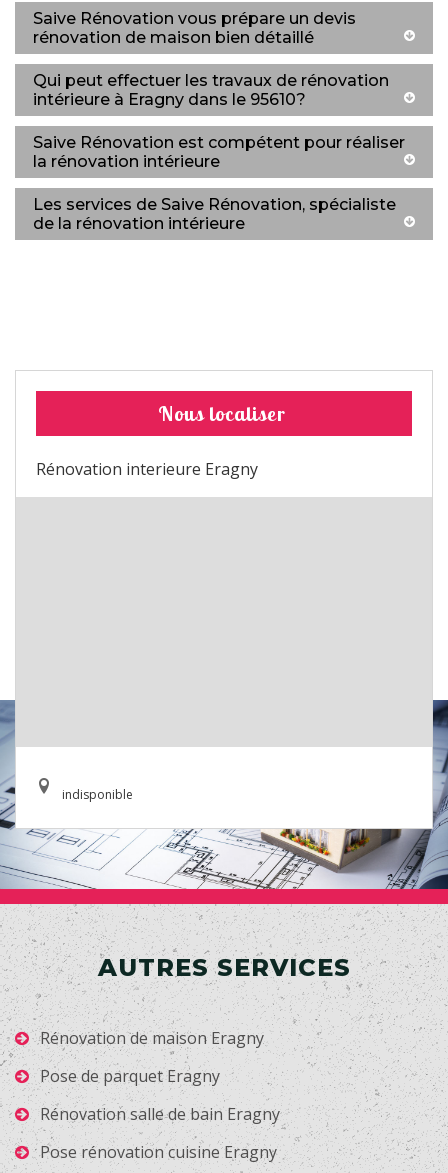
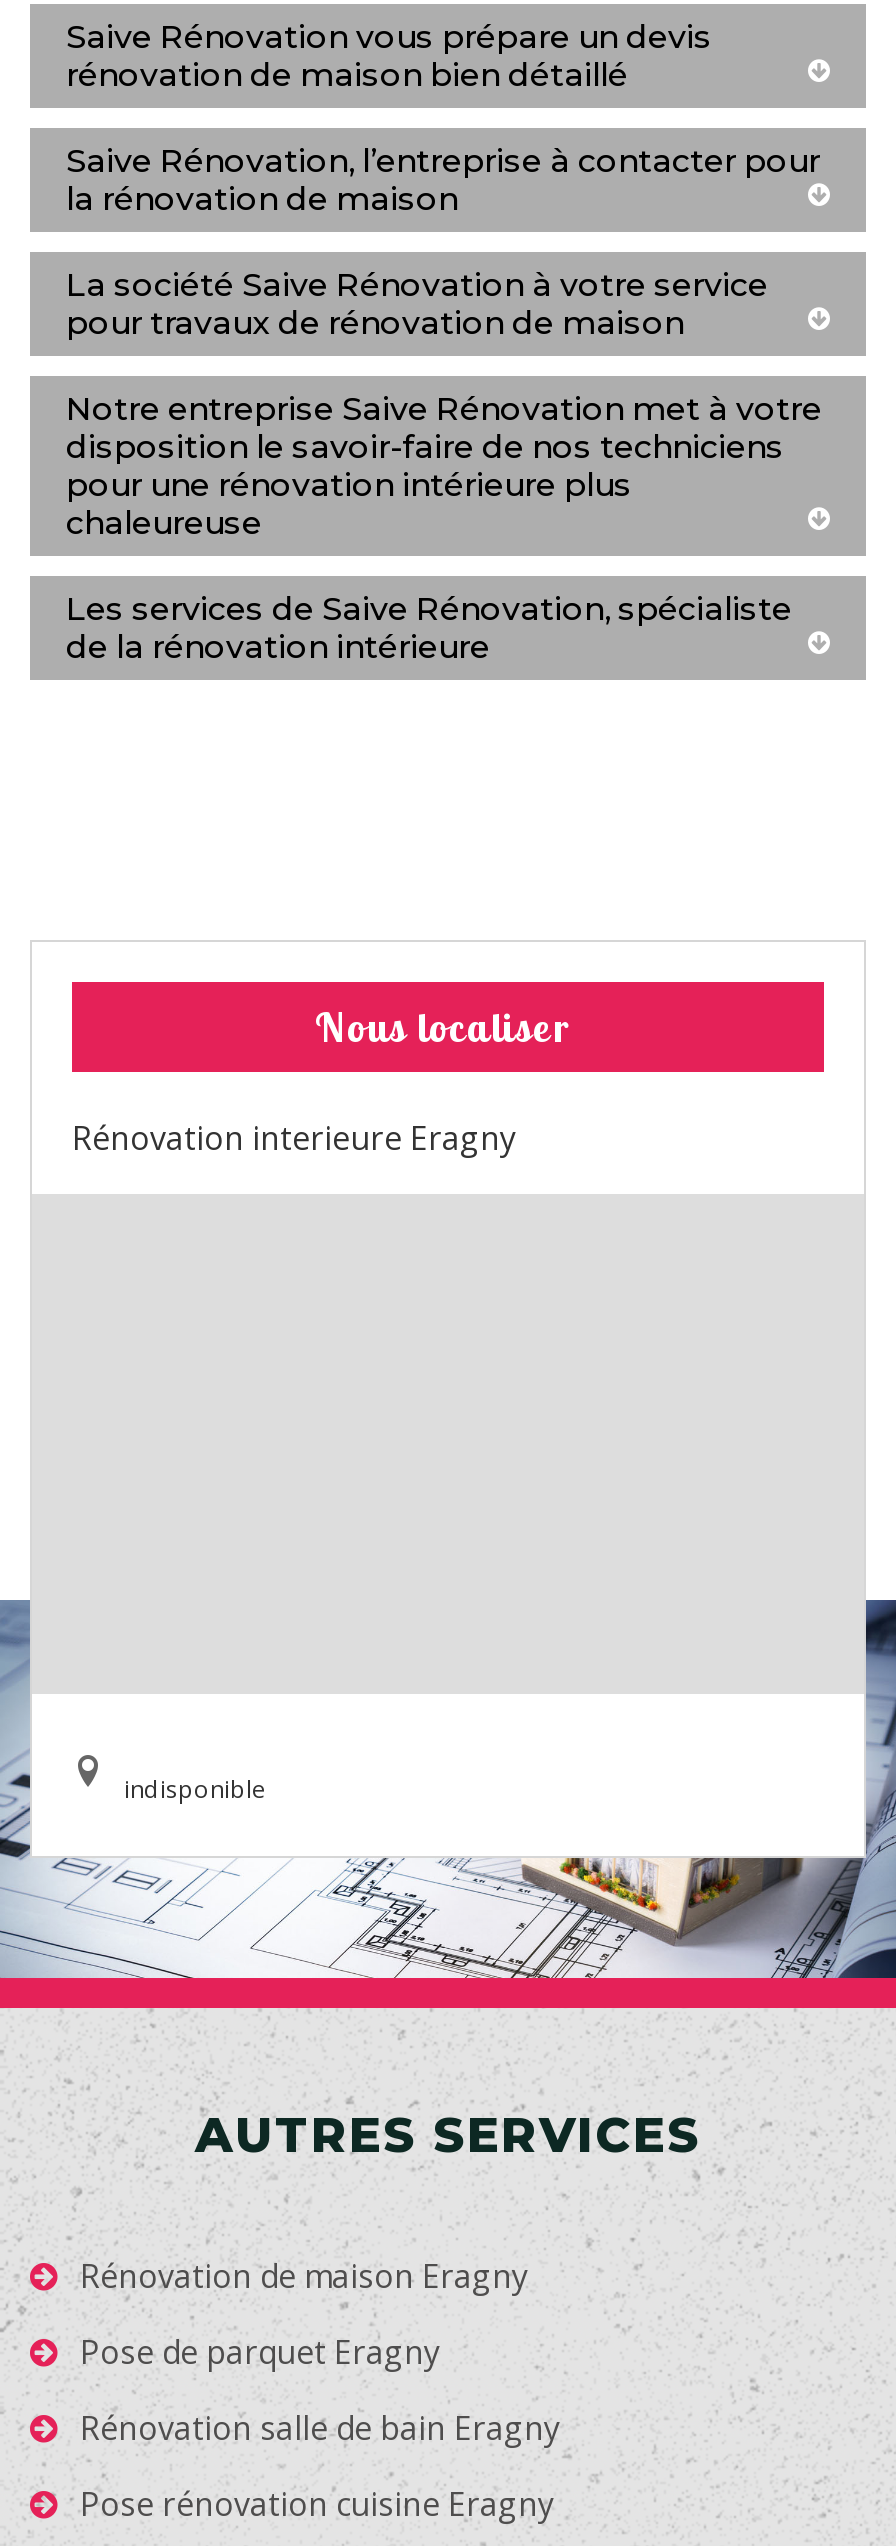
- Qui peut effectuer les travaux de rénovation
- intérieure à Eragny dans le 95610?
- Saive Rénovation est compétent pour réaliser
- la rénovation intérieure
+ Saive Rénovation, l’entreprise à contacter pour
+ la rénovation de maison
+ La société Saive Rénovation à votre service
+ pour travaux de rénovation de maison
+ Notre entreprise Saive Rénovation met à votre
+ disposition le savoir-faire de nos techniciens
+ pour une rénovation intérieure plus
+ chaleureuse
